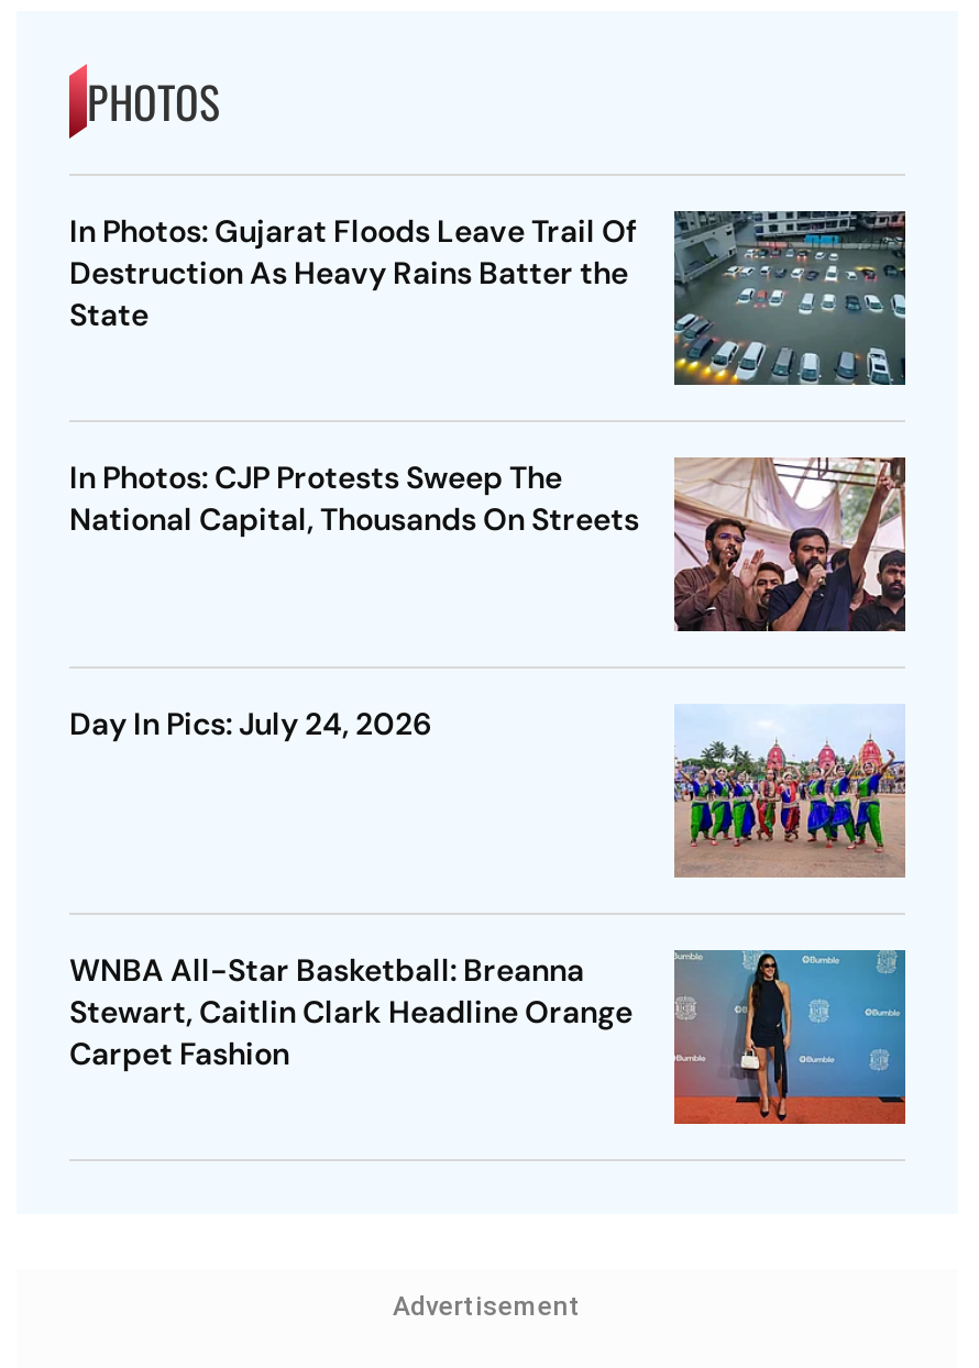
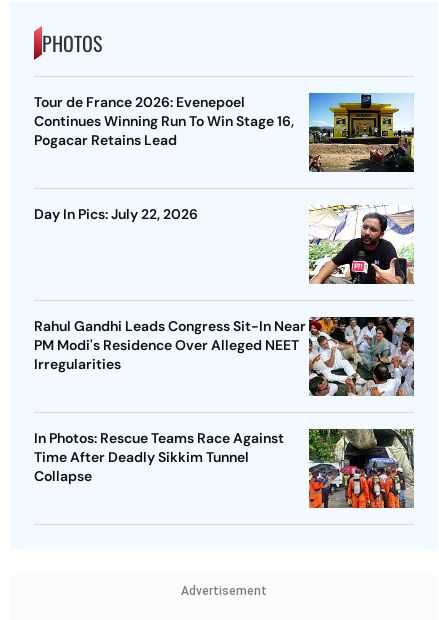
- [image]
- In Photos: Gujarat Floods Leave Trail Of
- Destruction As Heavy Rains Batter the
- State
+ [image]
+ Tour de France 2026: Evenepoel
+ Continues Winning Run To Win Stage 16,
+ Pogacar Retains Lead

- In Photos: CJP Protests Sweep The
- National Capital, Thousands On Streets
+ Day In Pics: July 22, 2026

- [image]
+ [image]

- Day In Pics: July 24, 2026
+ Rahul Gandhi Leads Congress Sit-In Near
+ PM Modi's Residence Over Alleged NEET
+ Irregularities

- [image]
+ [image]

- [image]
- WNBA All-Star Basketball: Breanna
- Stewart, Caitlin Clark Headline Orange
- Carpet Fashion
+ [image]
+ In Photos: Rescue Teams Race Against
+ Time After Deadly Sikkim Tunnel
+ Collapse
